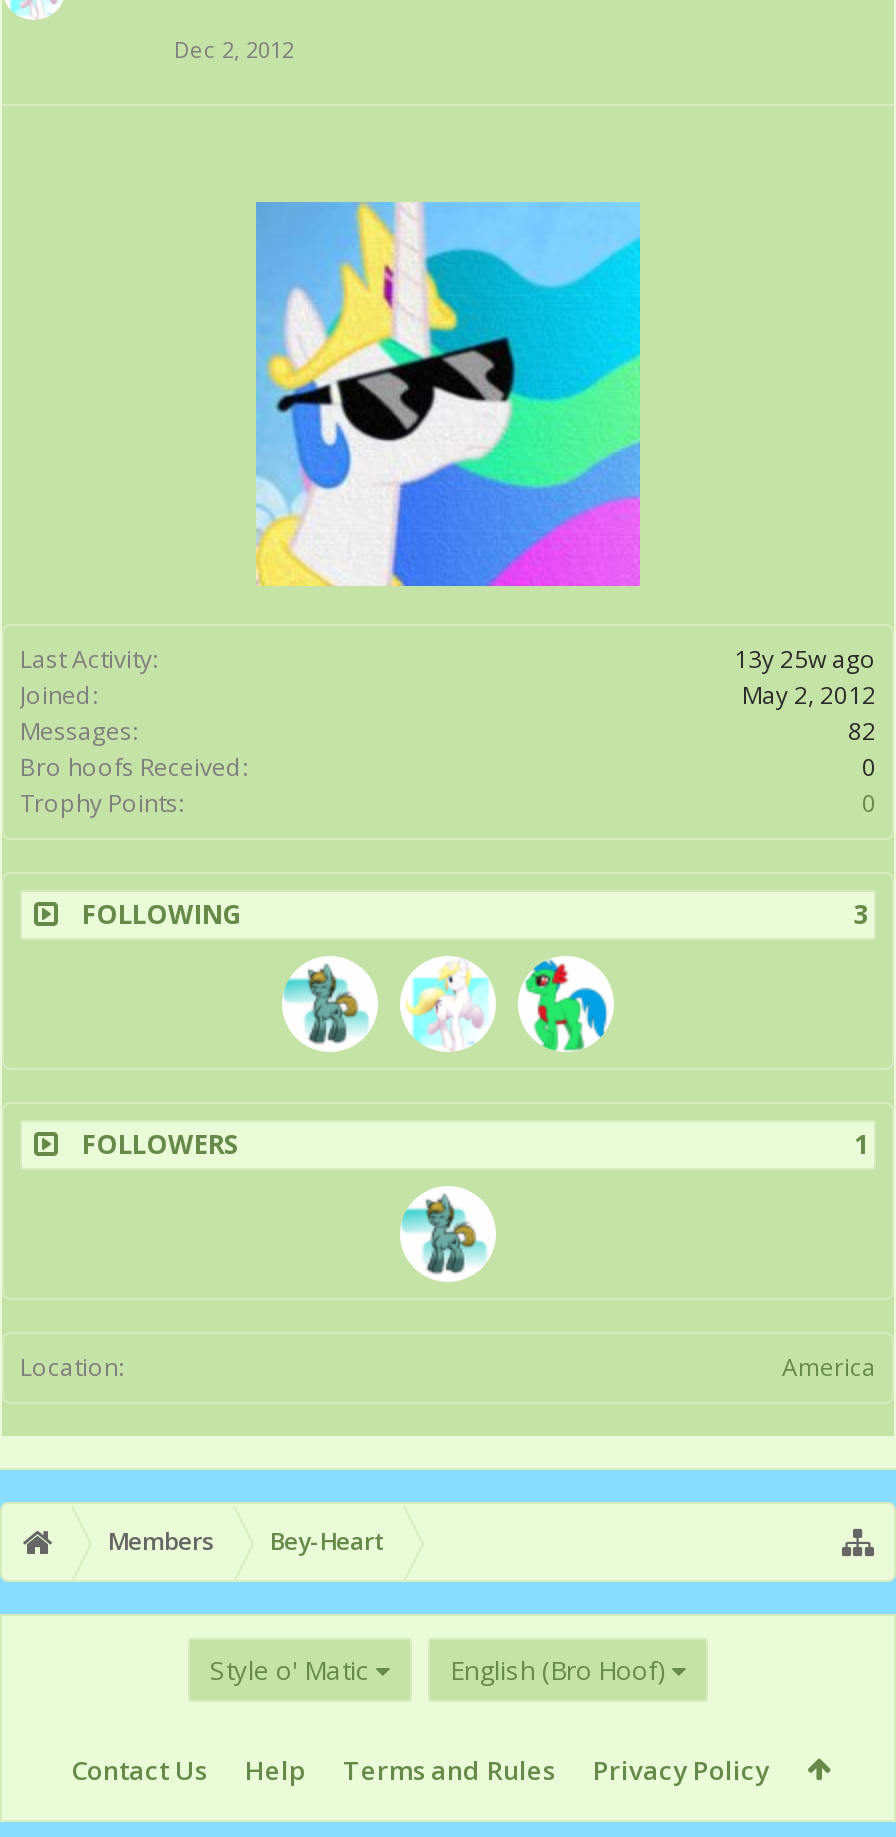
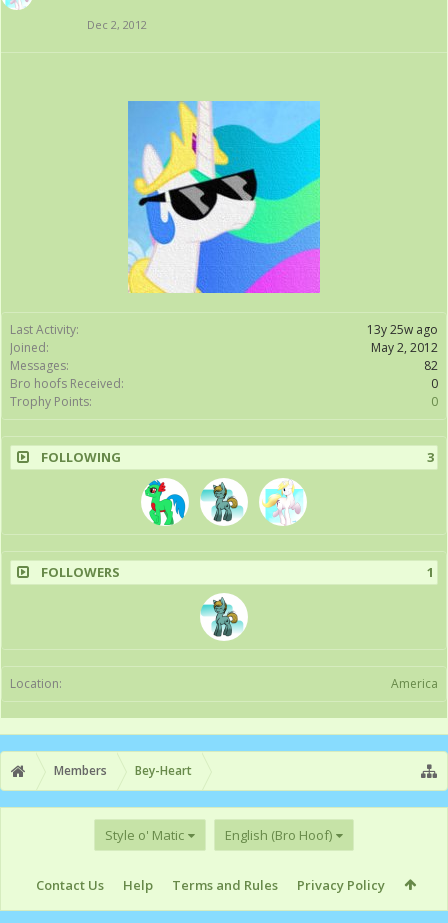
- [image]
+ [image]

- [image]
+ [image]

- [image]
+ [image]
